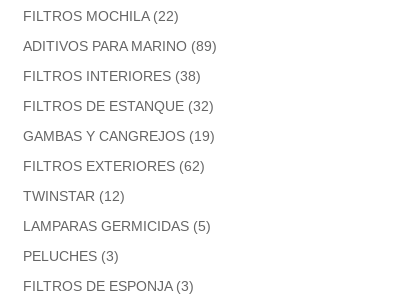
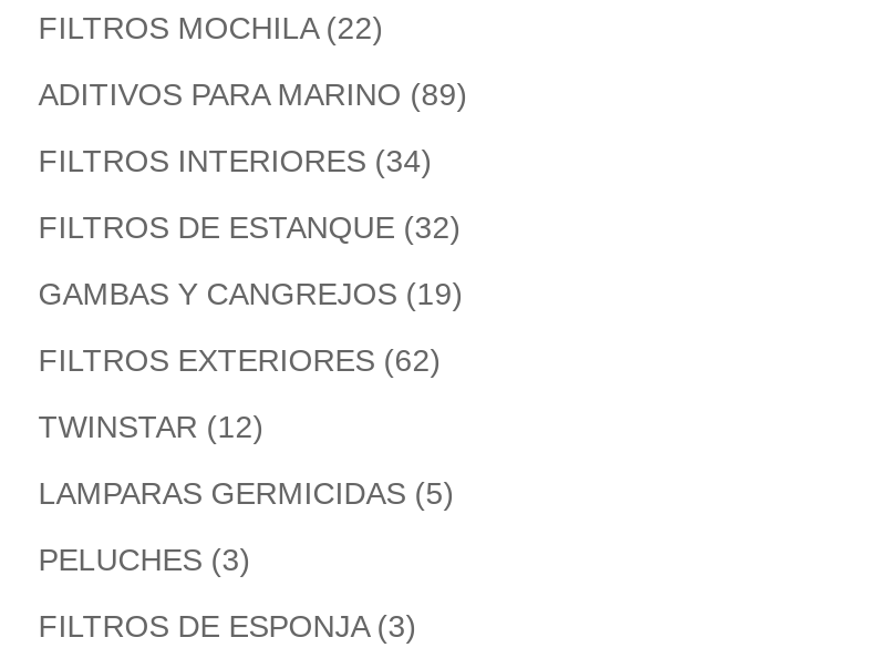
- FILTROS INTERIORES (38)
+ FILTROS INTERIORES (34)
